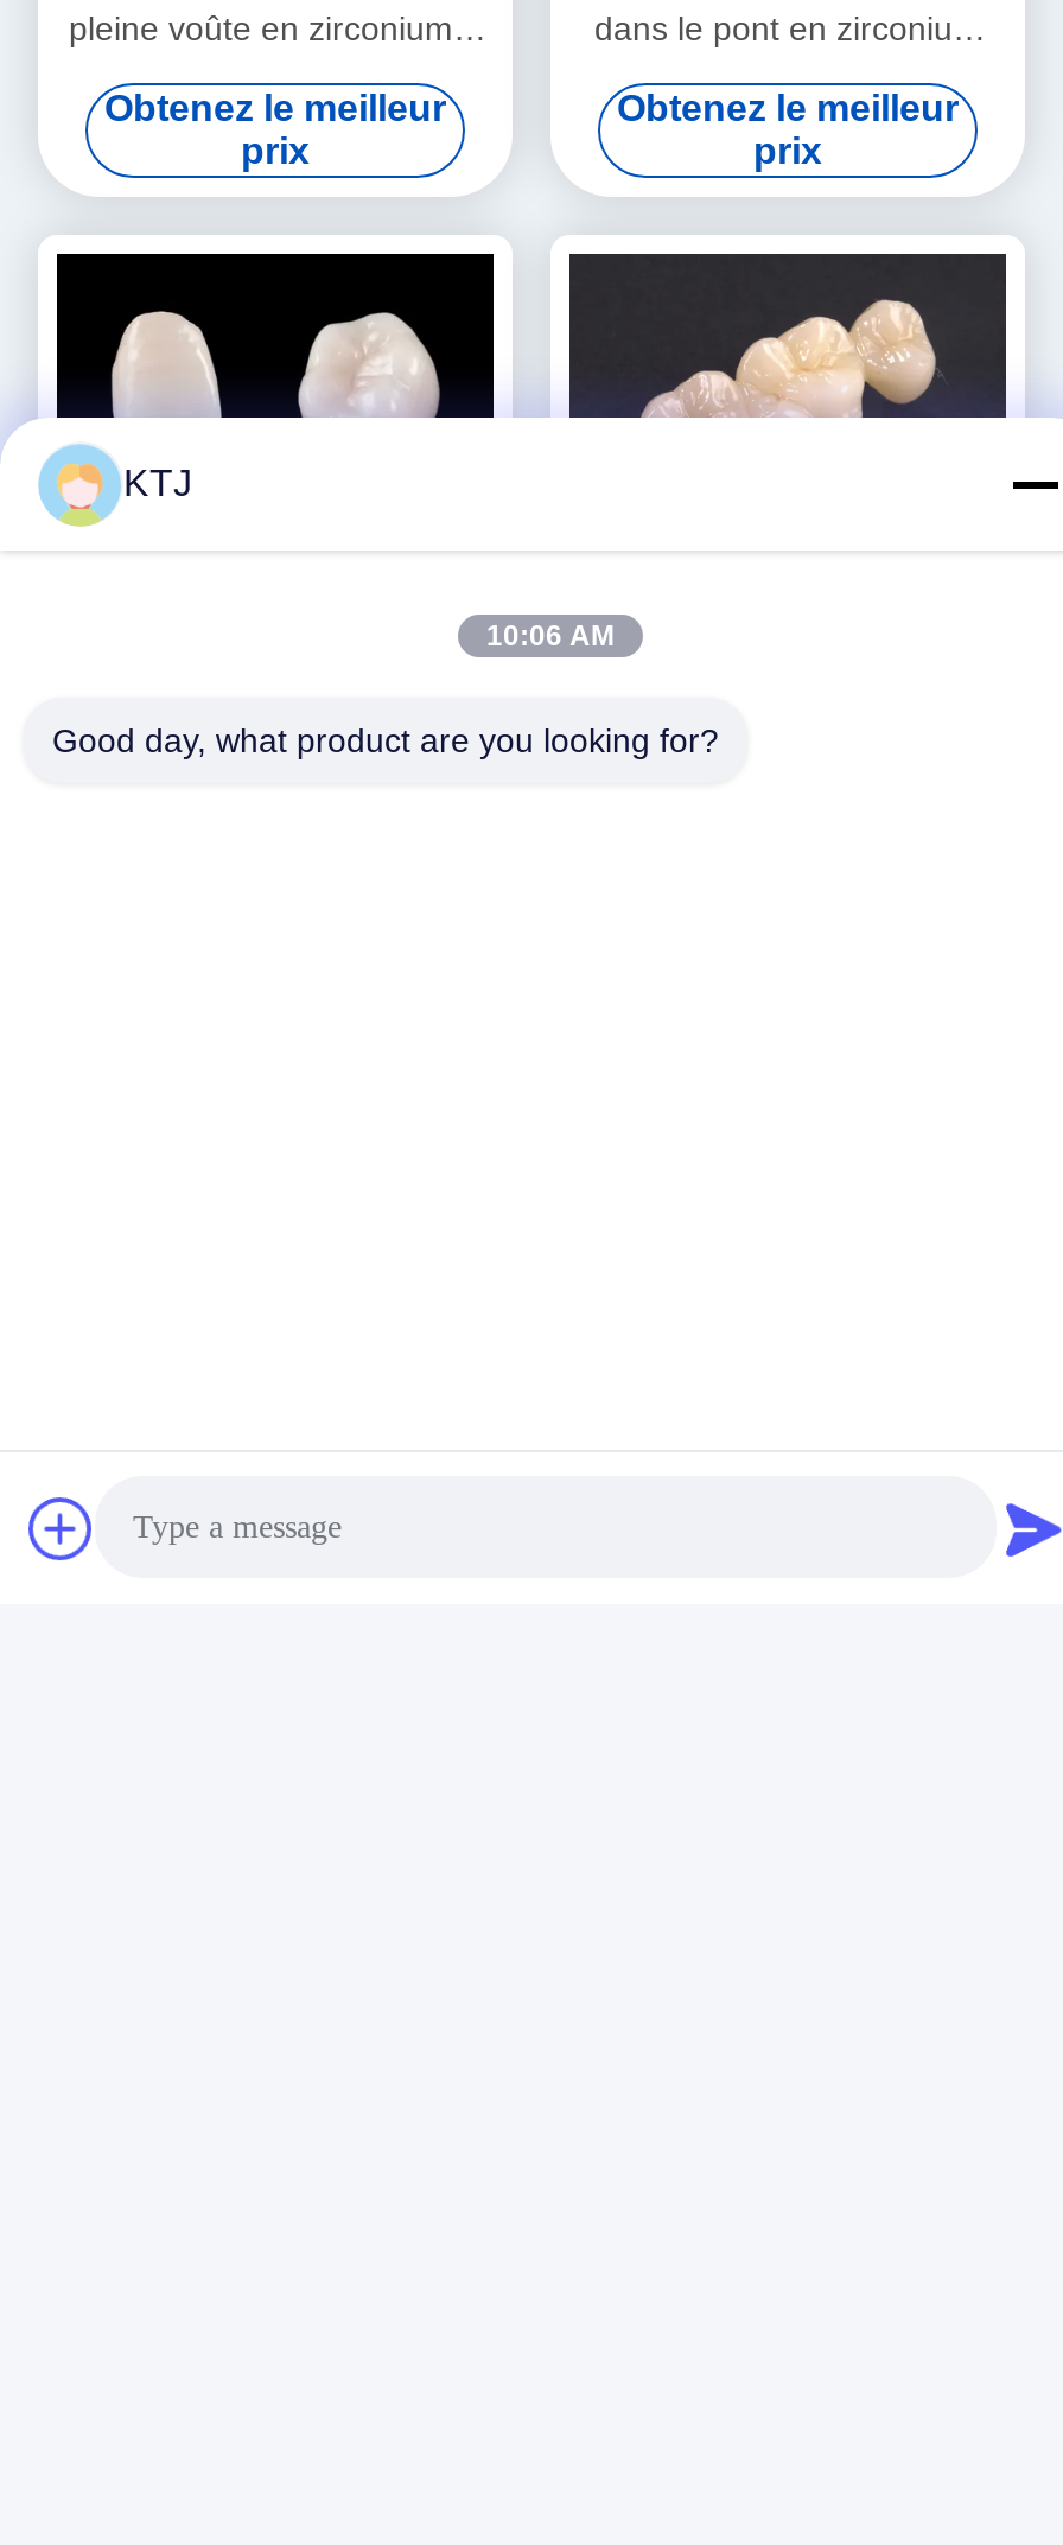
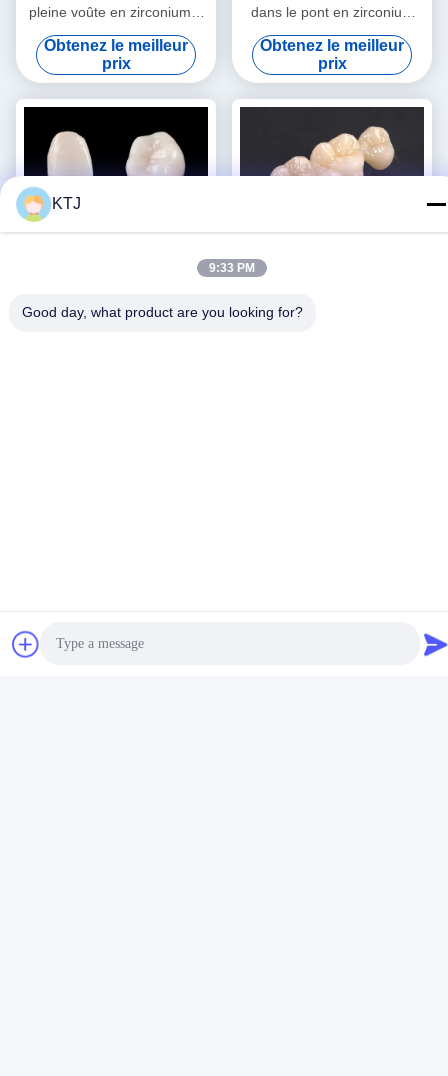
- 10:06 AM
+ 9:33 PM
